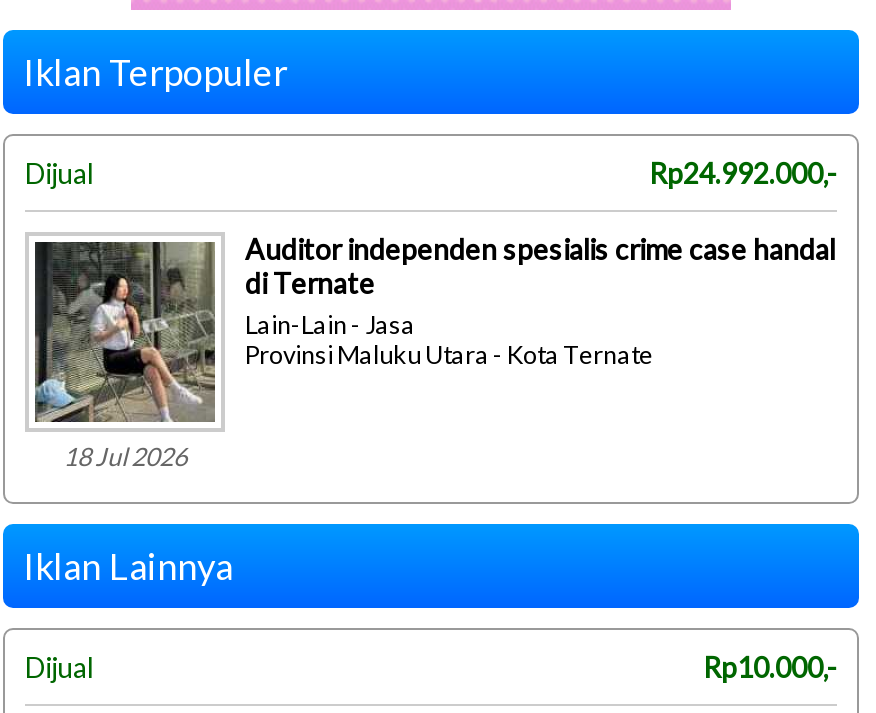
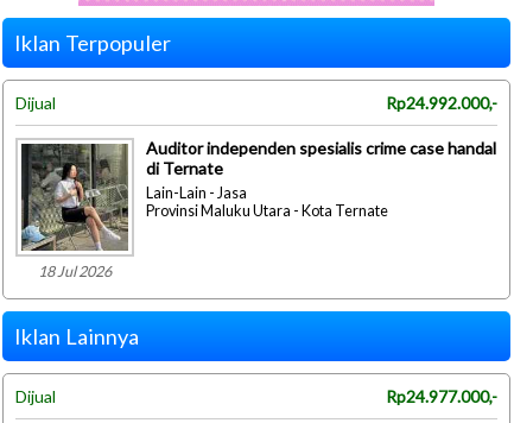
- Rp10.000,-
+ Rp24.977.000,-
